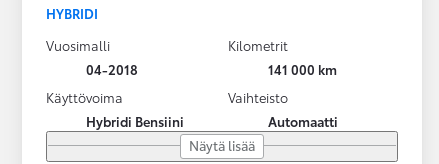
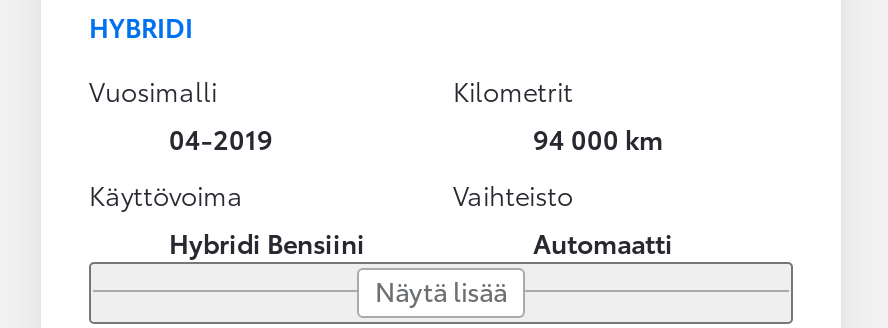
- 04-2018
+ 04-2019

- 141 000 km
+ 94 000 km
